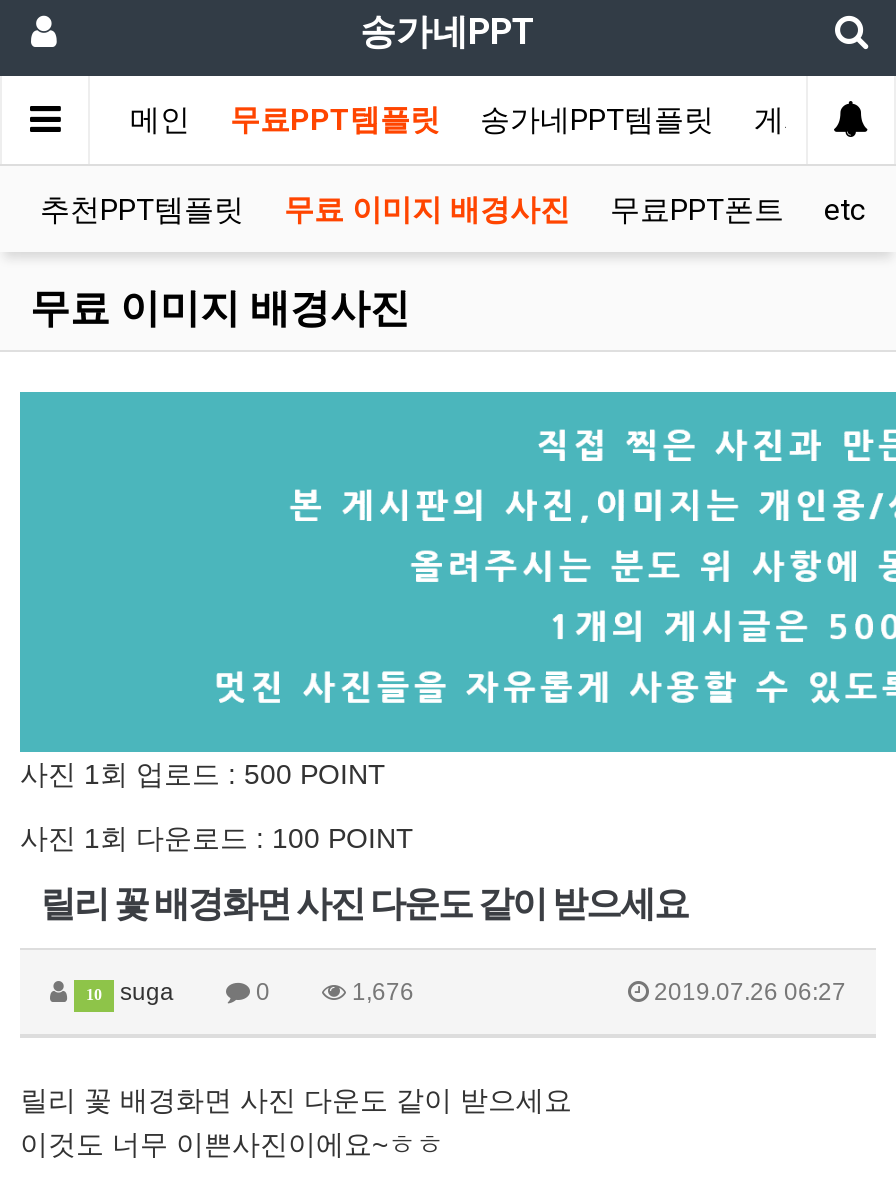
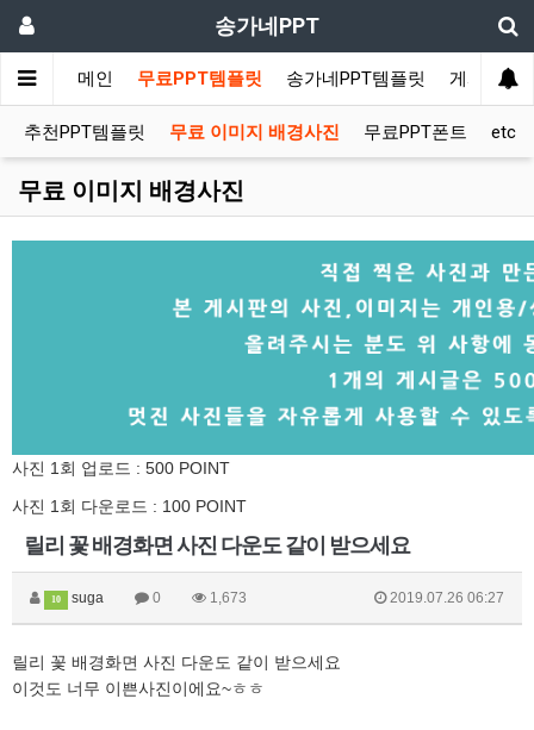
- 1,676
+ 1,673
